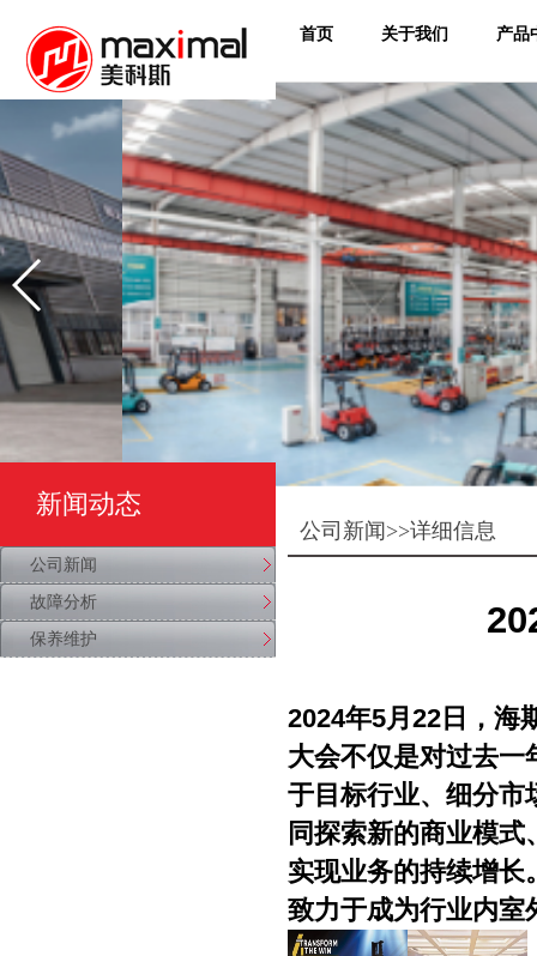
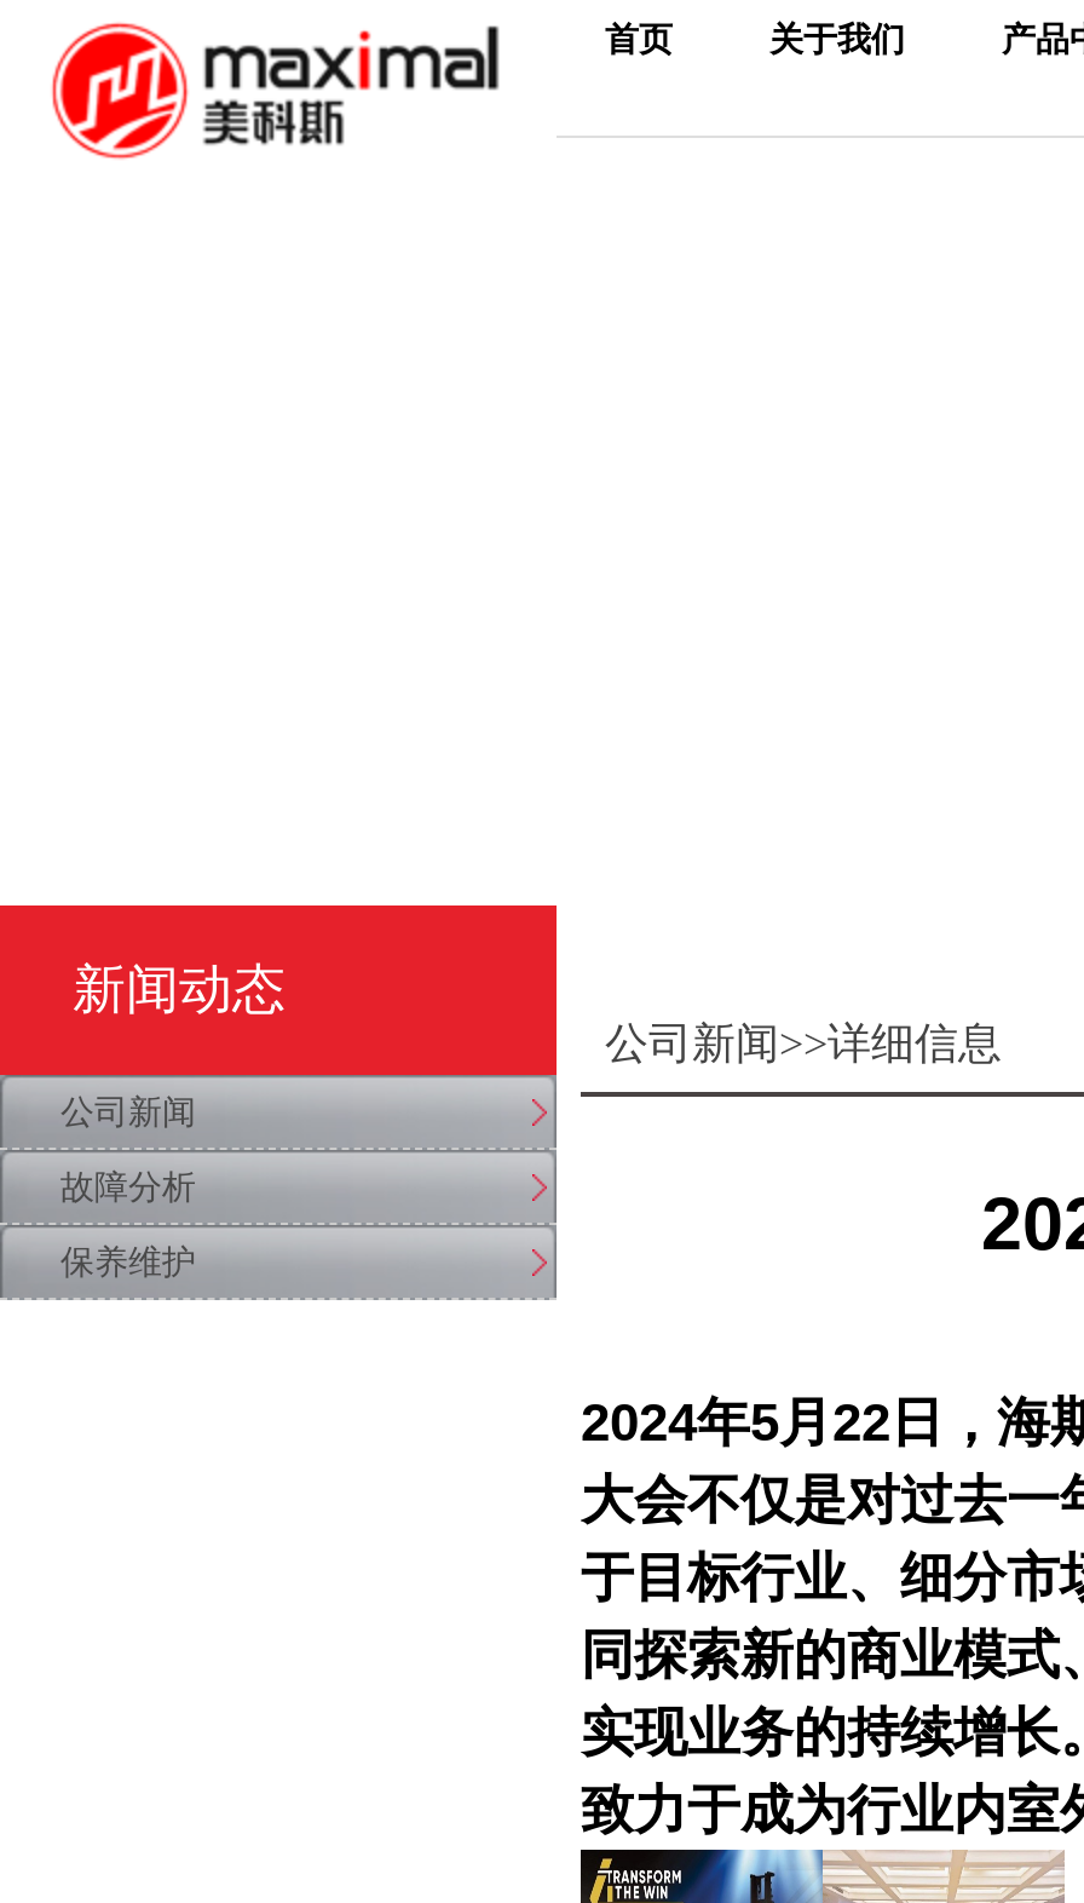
- [image]
